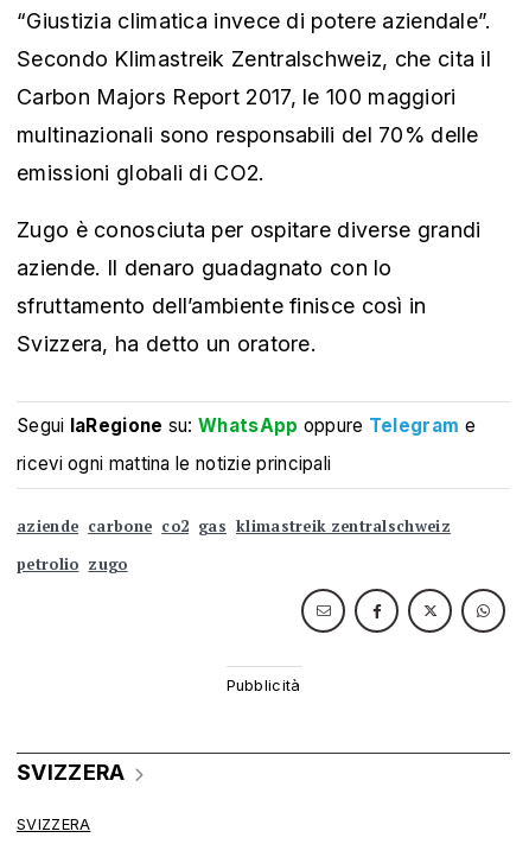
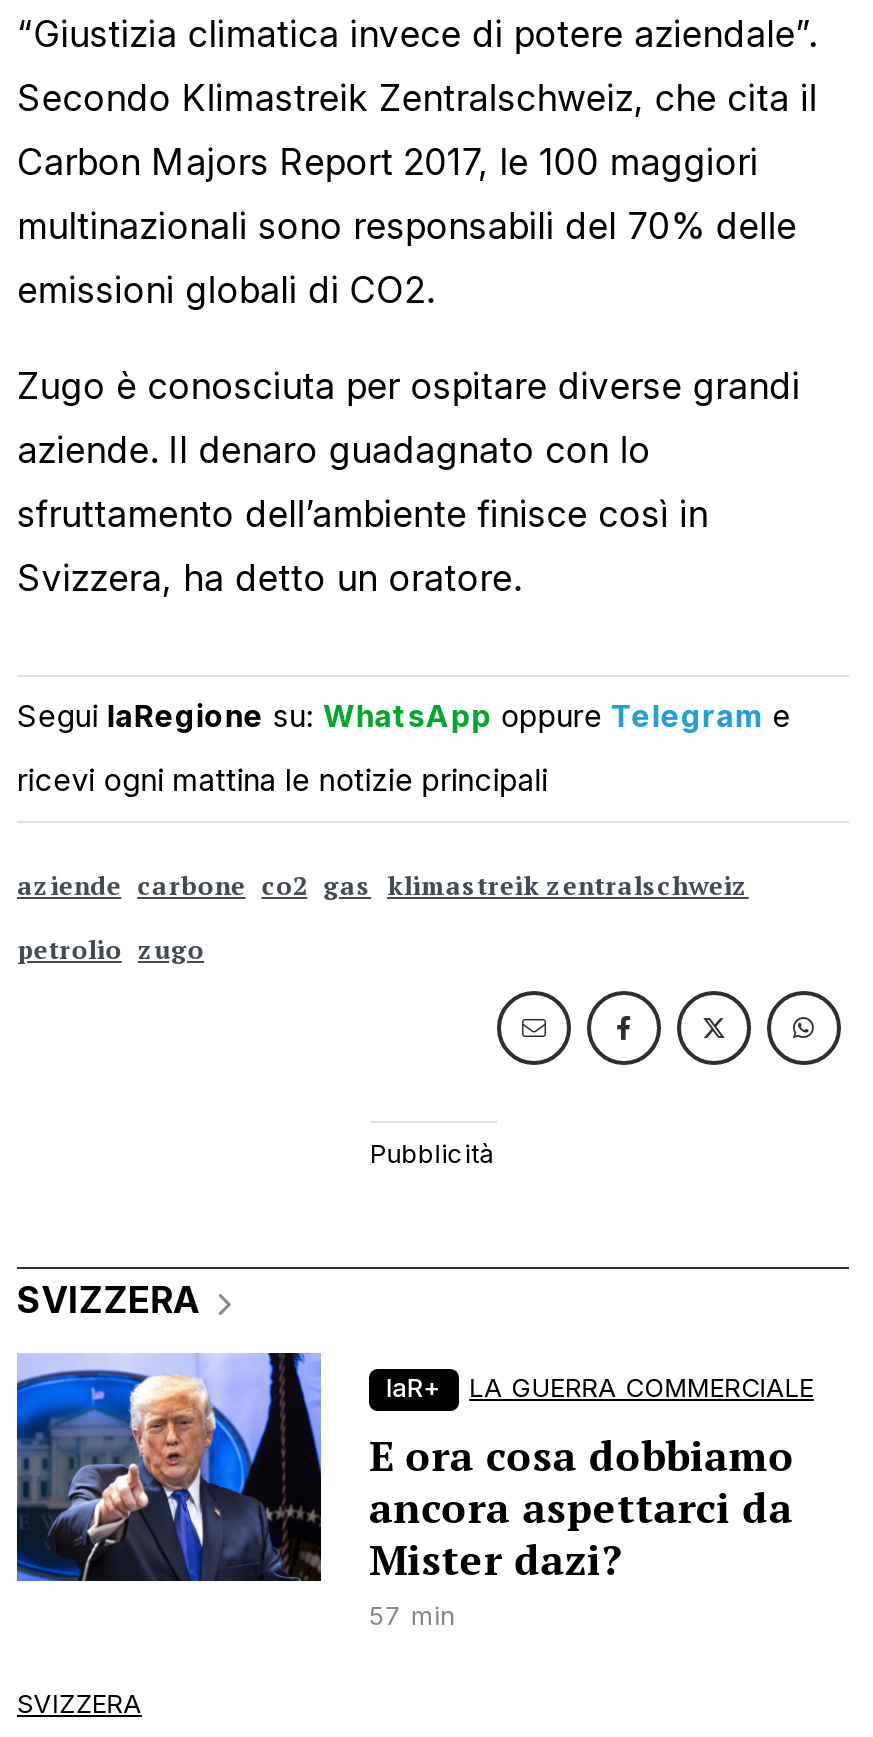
+ [image]
+ laR+
+ LA GUERRA COMMERCIALE
+ E ora cosa dobbiamo
+ ancora aspettarci da
+ Mister dazi?
+ 57 min
